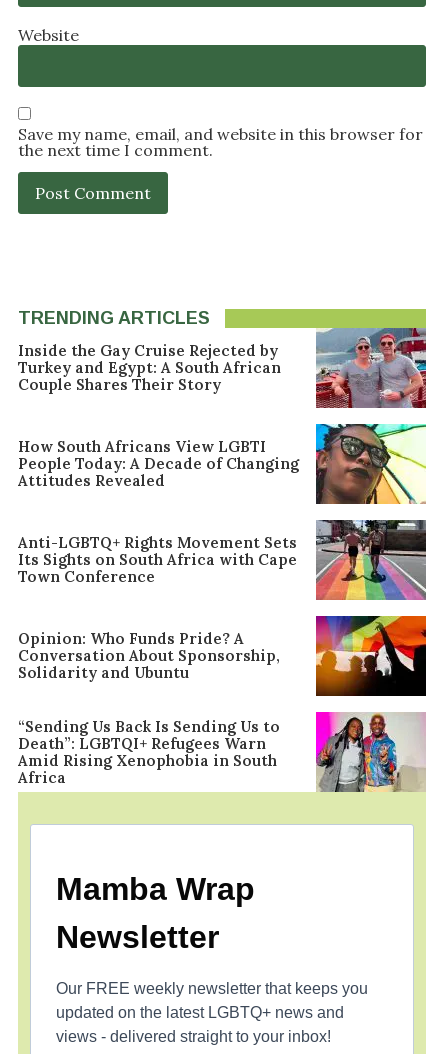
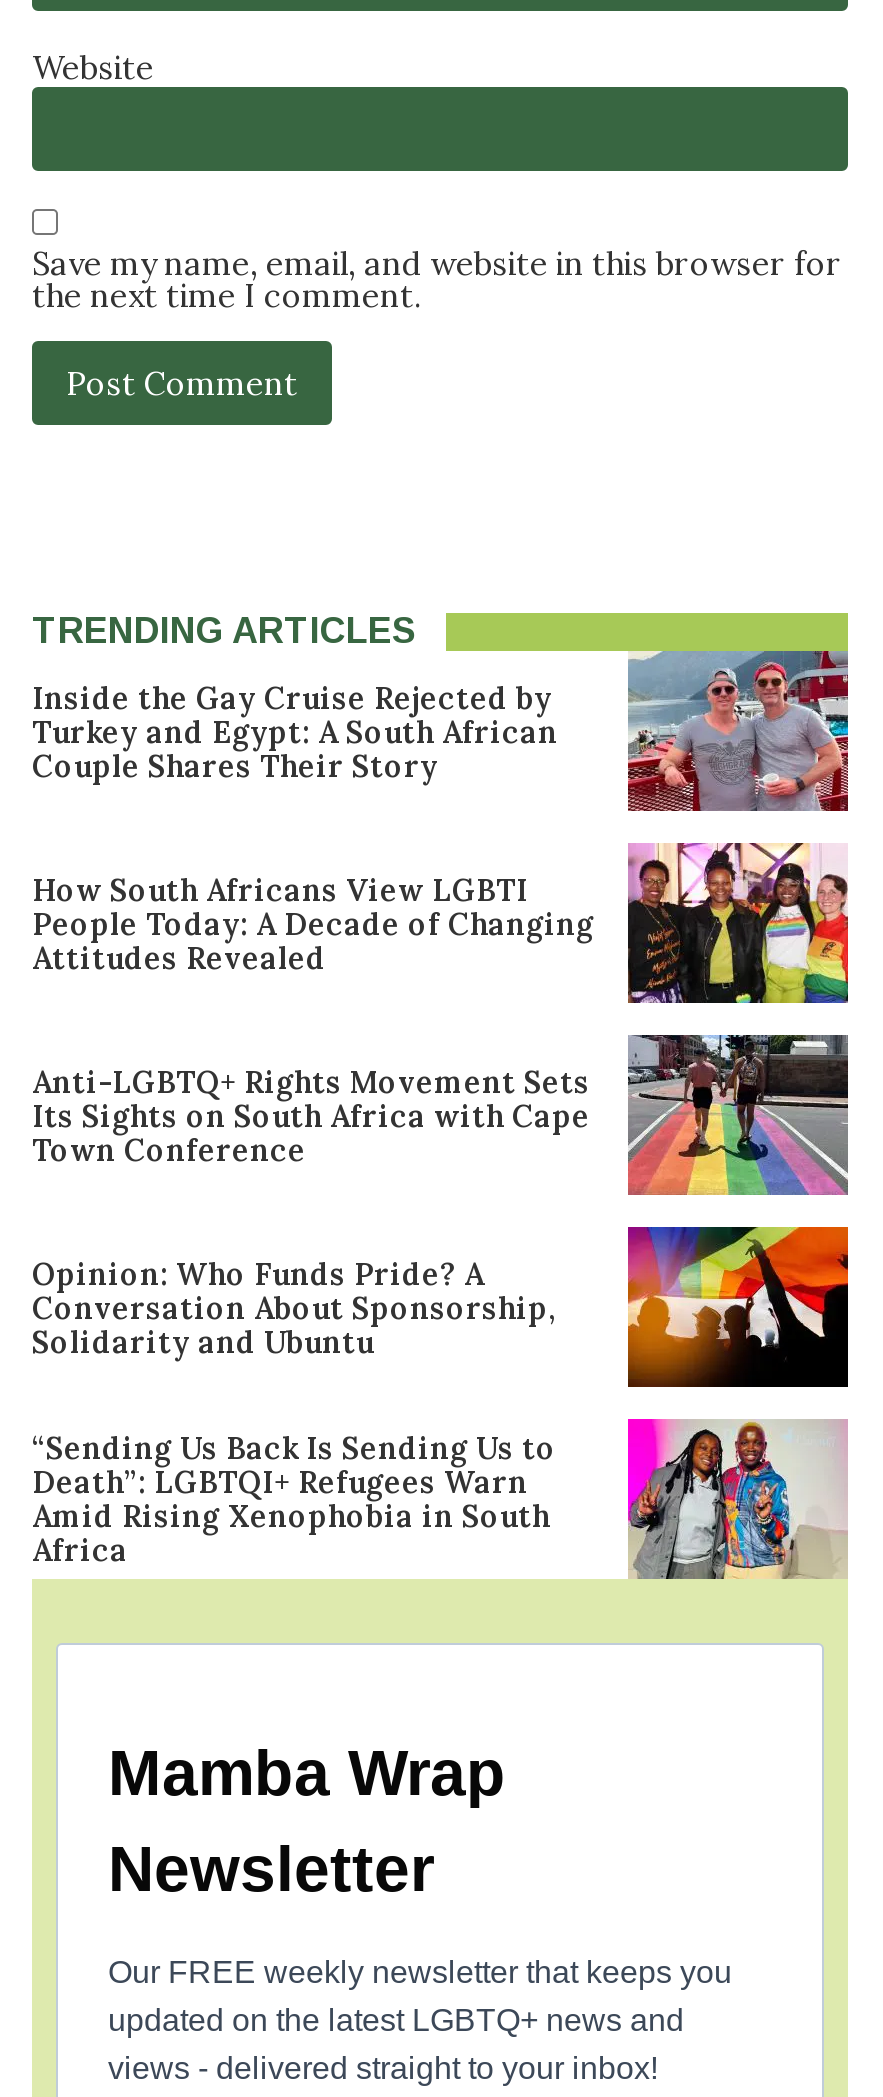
- [image]
+ [image]
